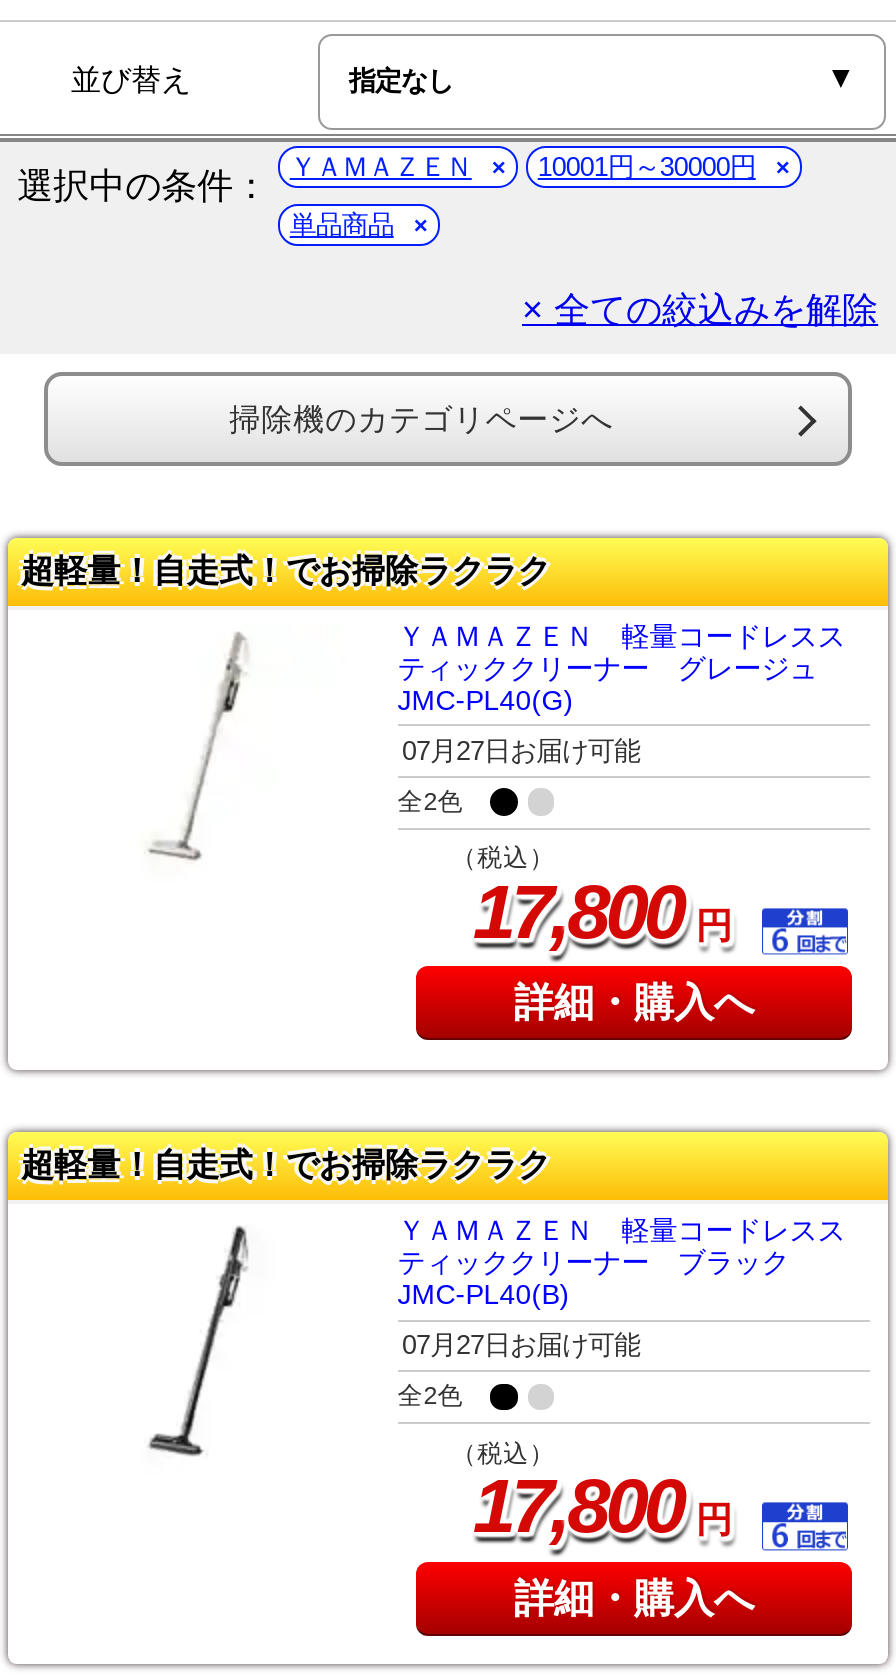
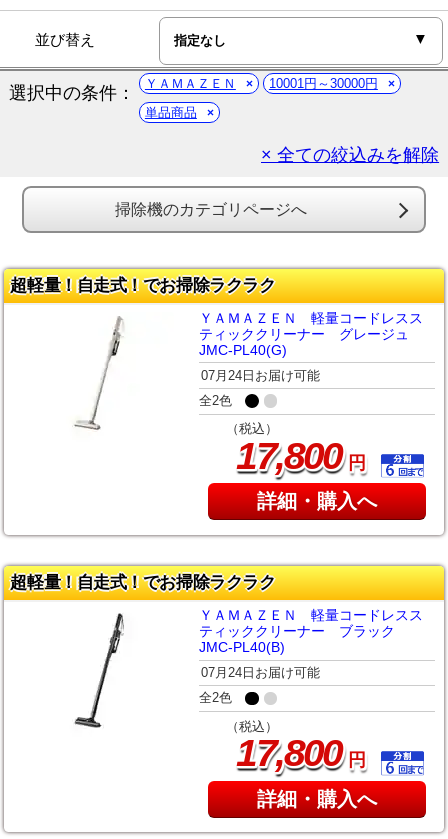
- 07月27日お届け可能
+ 07月24日お届け可能

- 07月27日お届け可能
+ 07月24日お届け可能
